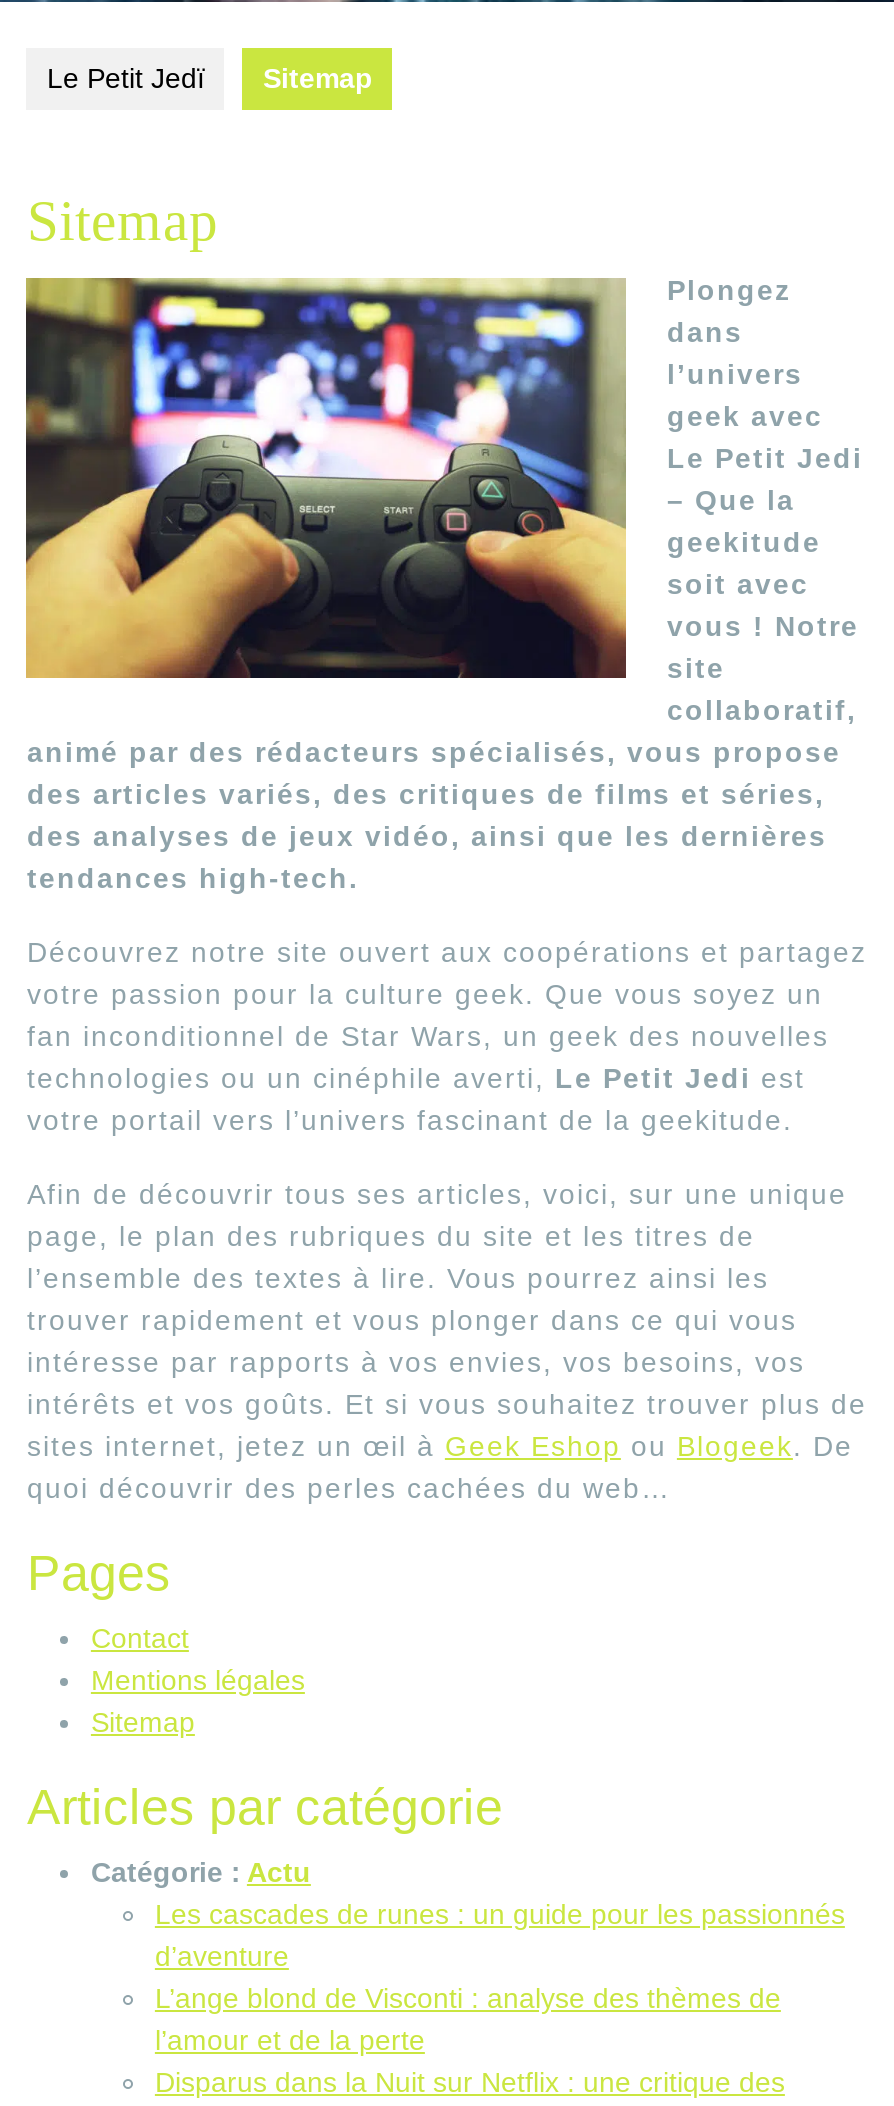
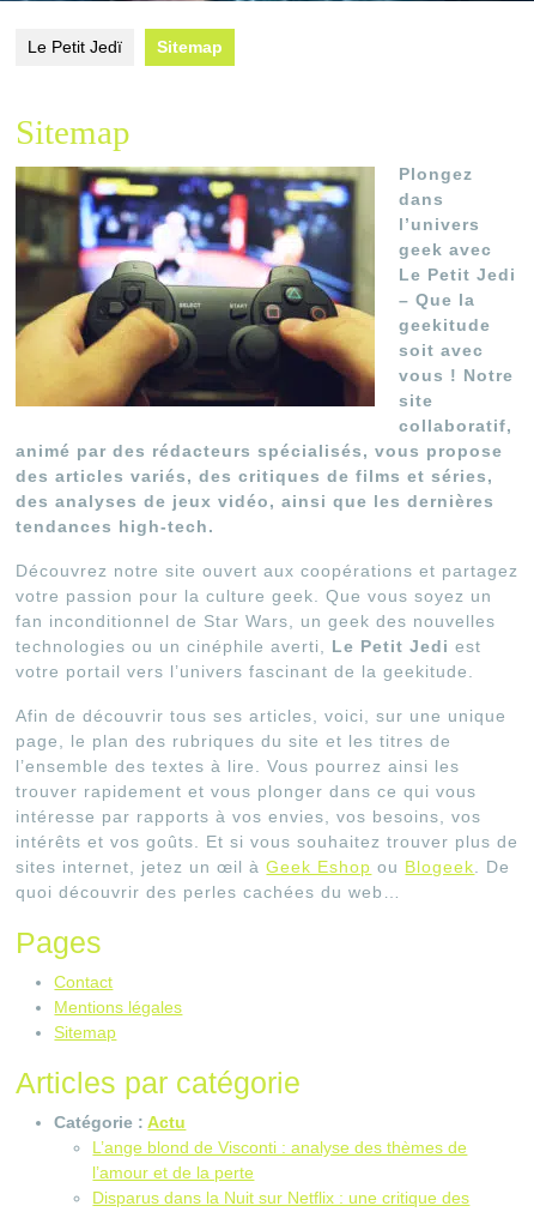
- Les cascades de runes : un guide pour les passionnés
- d’aventure
